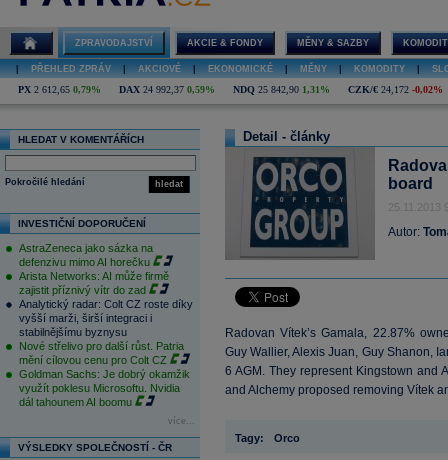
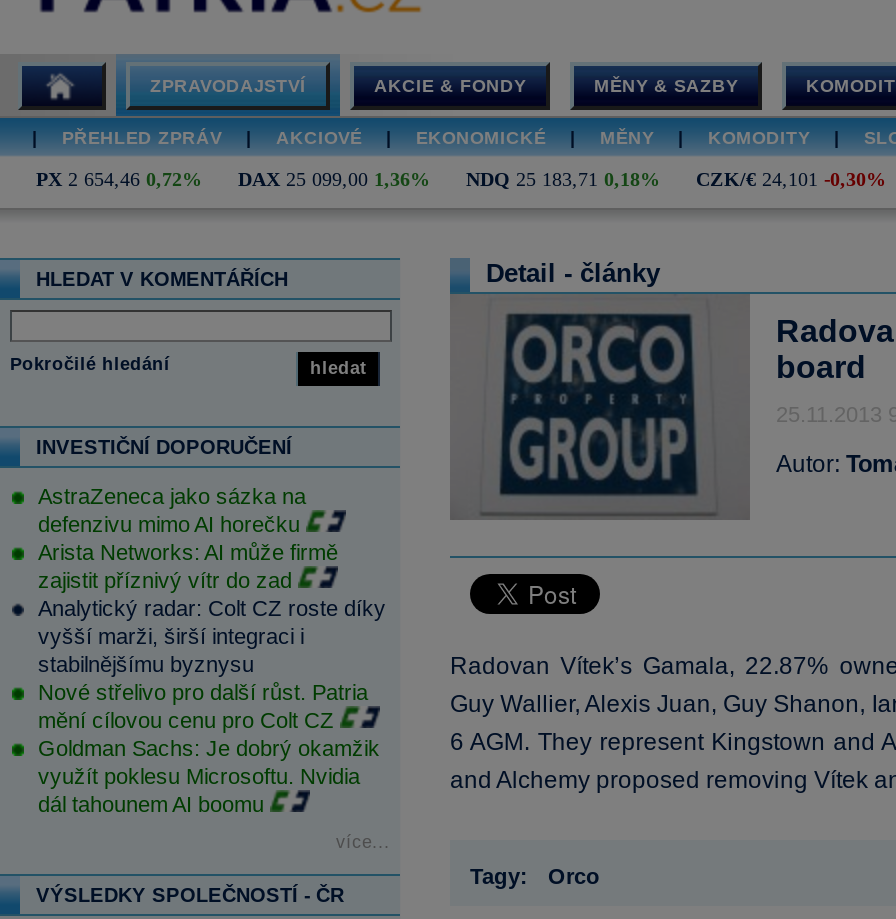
- PX 2 612,65 0,79%
+ PX 2 654,46 0,72%

- DAX 24 992,37 0,59%
+ DAX 25 099,00 1,36%

- NDQ 25 842,90 1,31%
+ NDQ 25 183,71 0,18%

- CZK/€ 24,172 -0,02%
+ CZK/€ 24,101 -0,30%
